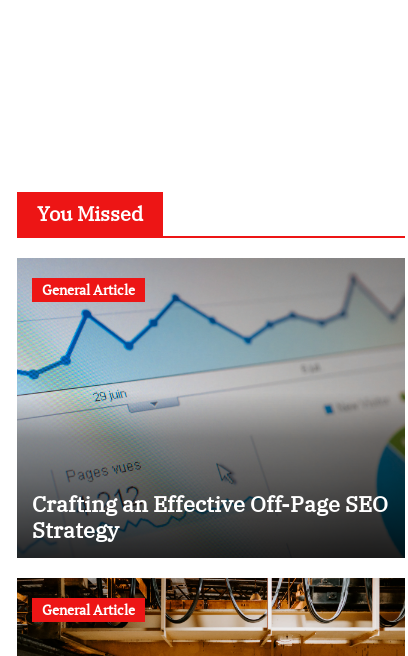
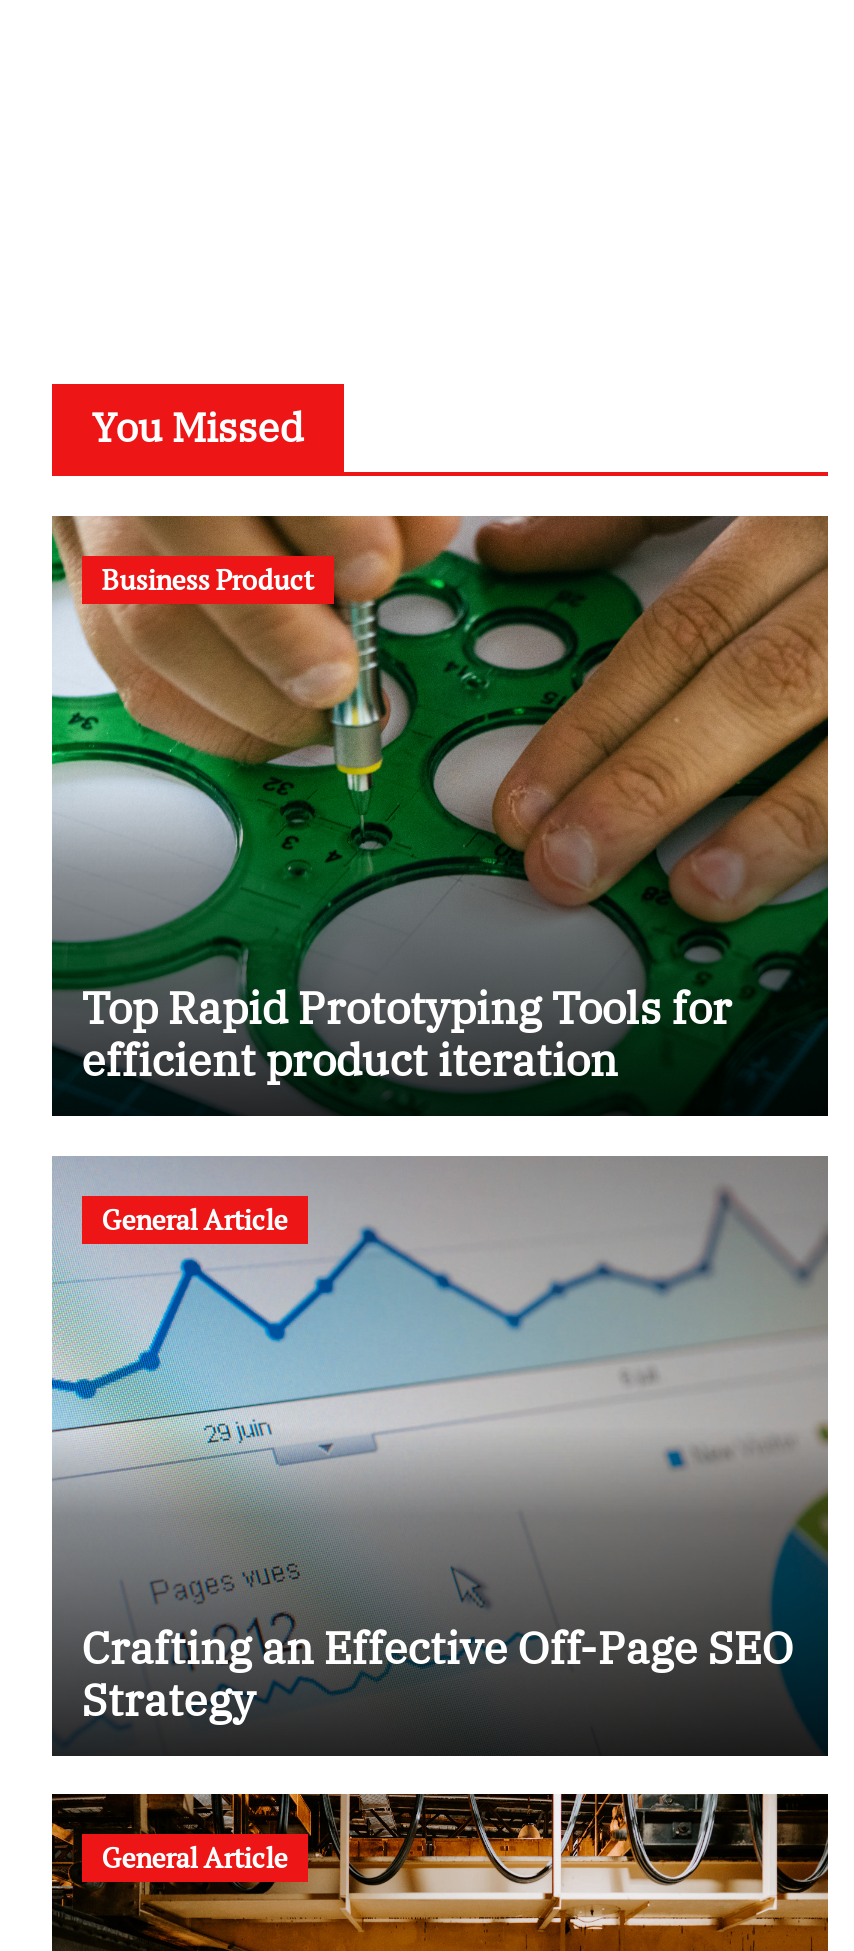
+ [image]
+ Business Product

+ Top Rapid Prototyping Tools for
+ efficient product iteration
